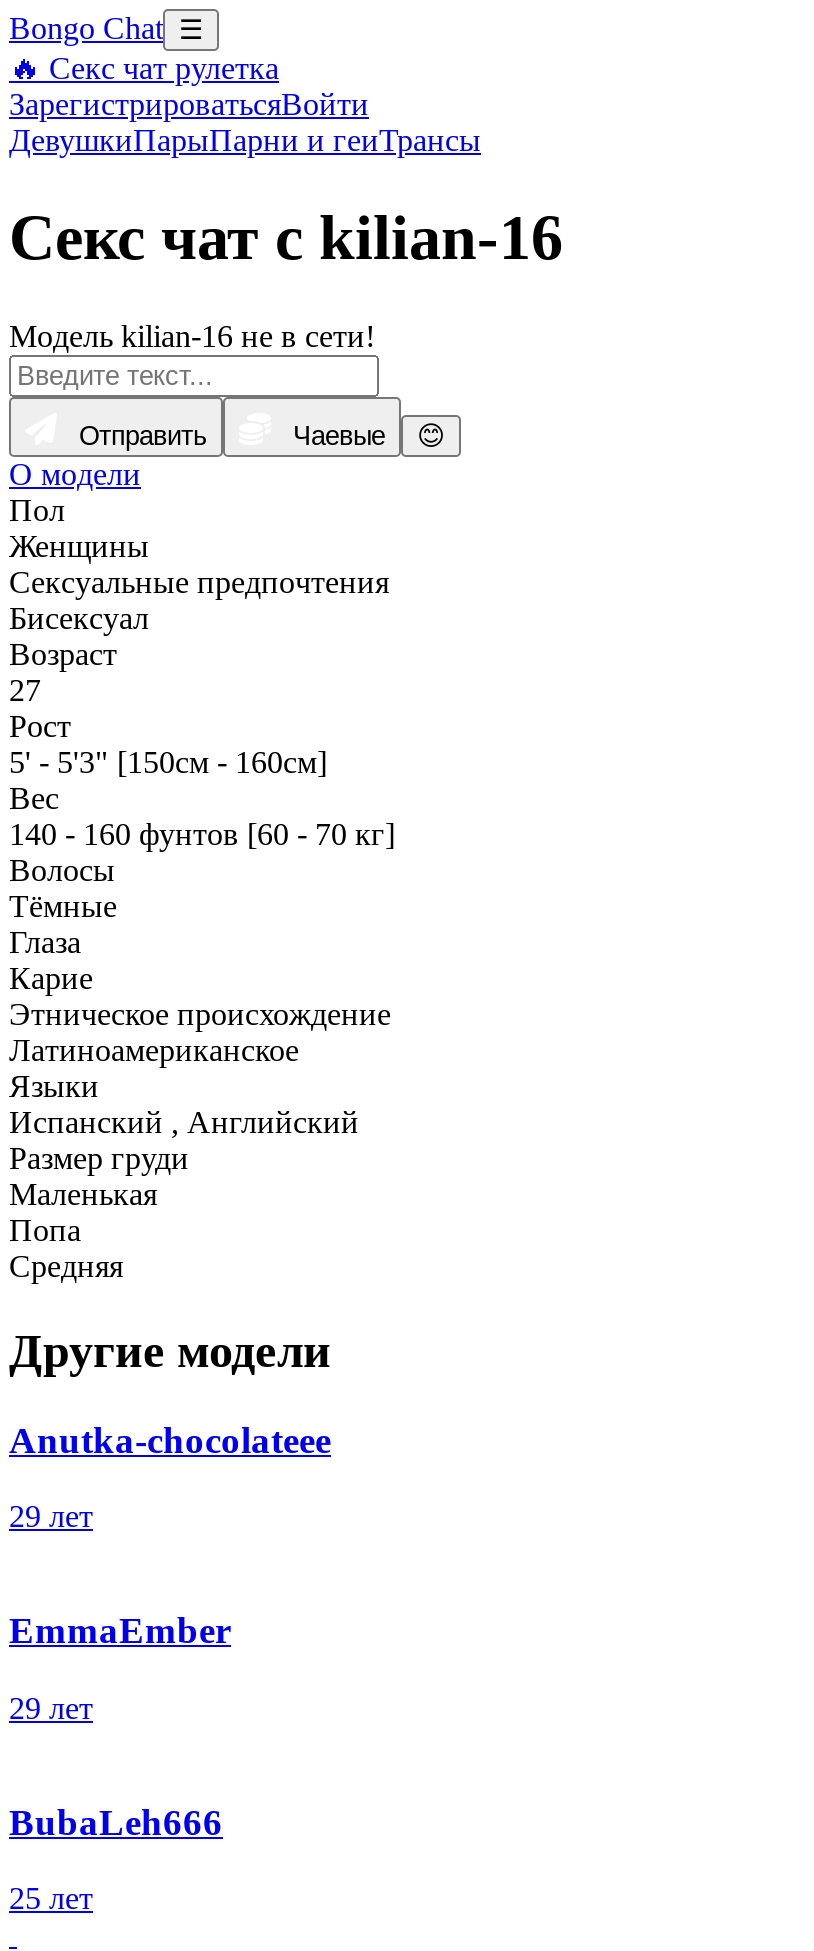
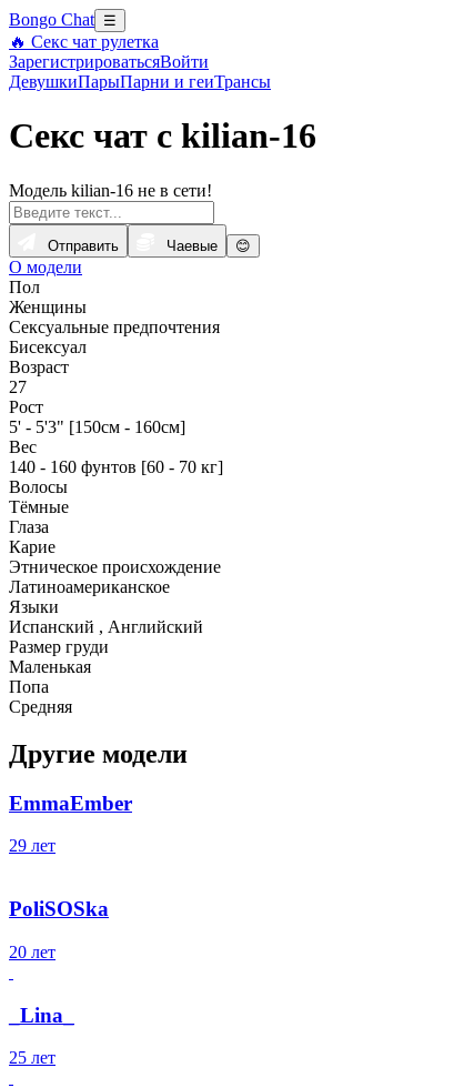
- Anutka-chocolateee
- 29 лет

moved up: EmmaEmber | 29 лет

- BubaLeh666
+ PoliSOSka
+ 20 лет
+ _Lina_
